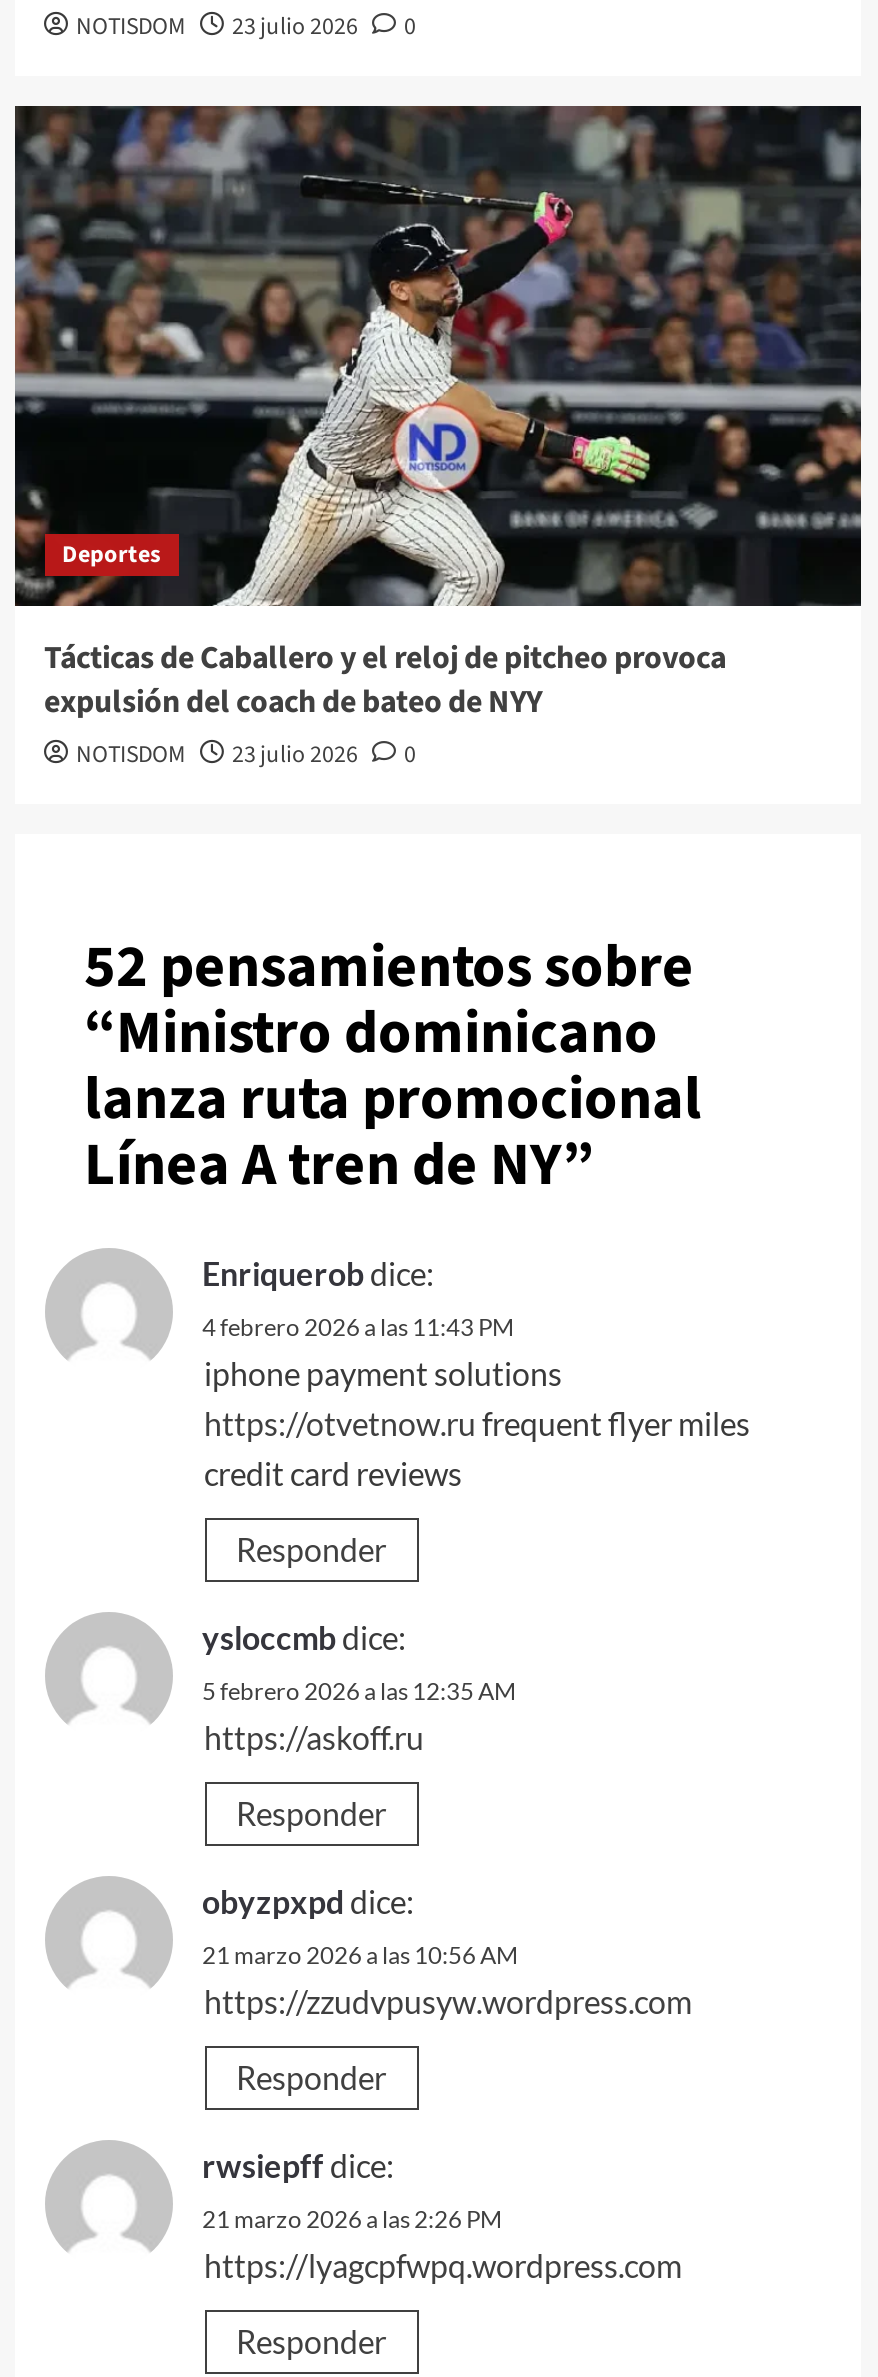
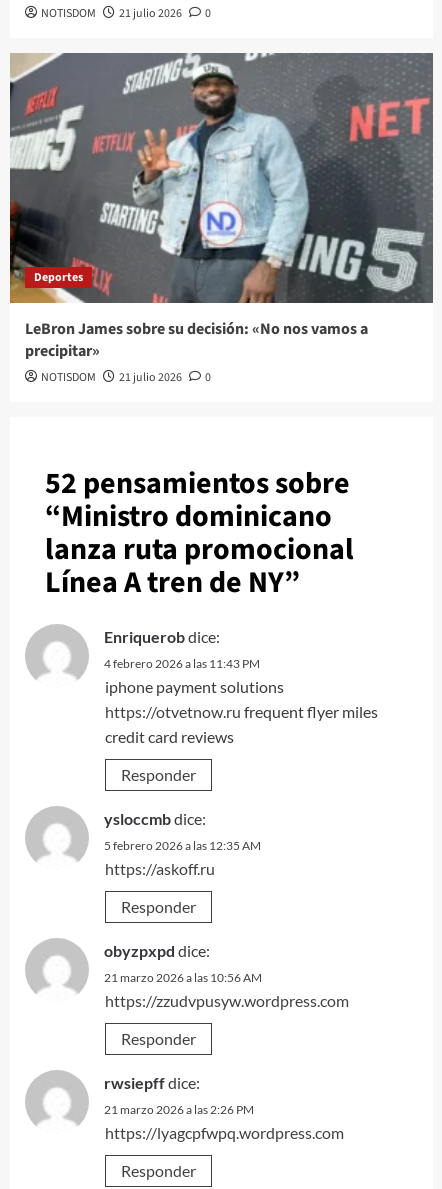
- NOTISDOM 23 julio 2026 0
+ NOTISDOM 21 julio 2026 0

- [image]
- Tácticas de Caballero y el reloj de pitcheo provoca
- expulsión del coach de bateo de NYY
+ [image]
+ LeBron James sobre su decisión: «No nos vamos a
+ precipitar»

- NOTISDOM 23 julio 2026 0
+ NOTISDOM 21 julio 2026 0
